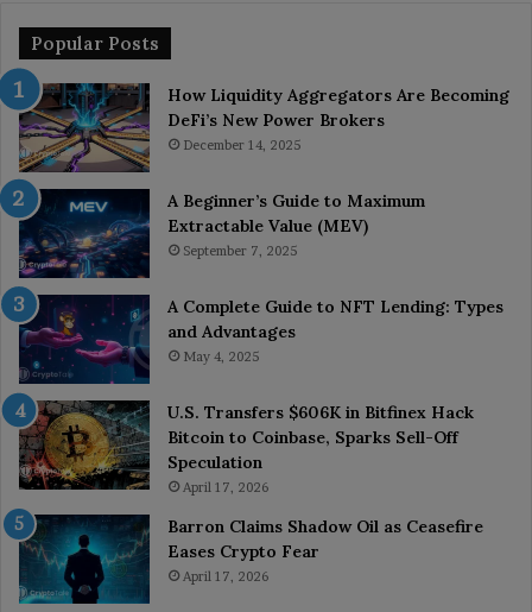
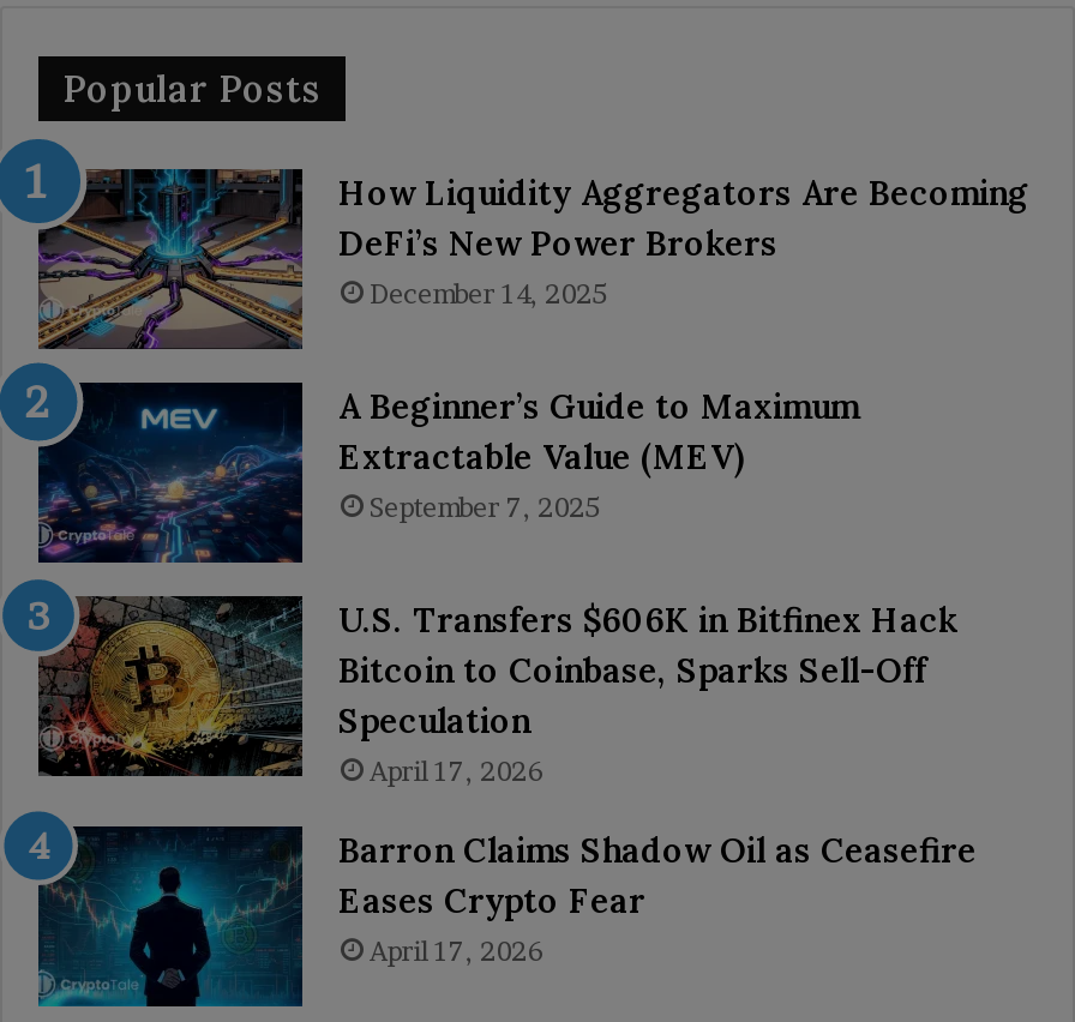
- [image]
- A Complete Guide to NFT Lending: Types
- and Advantages
- May 4, 2025
